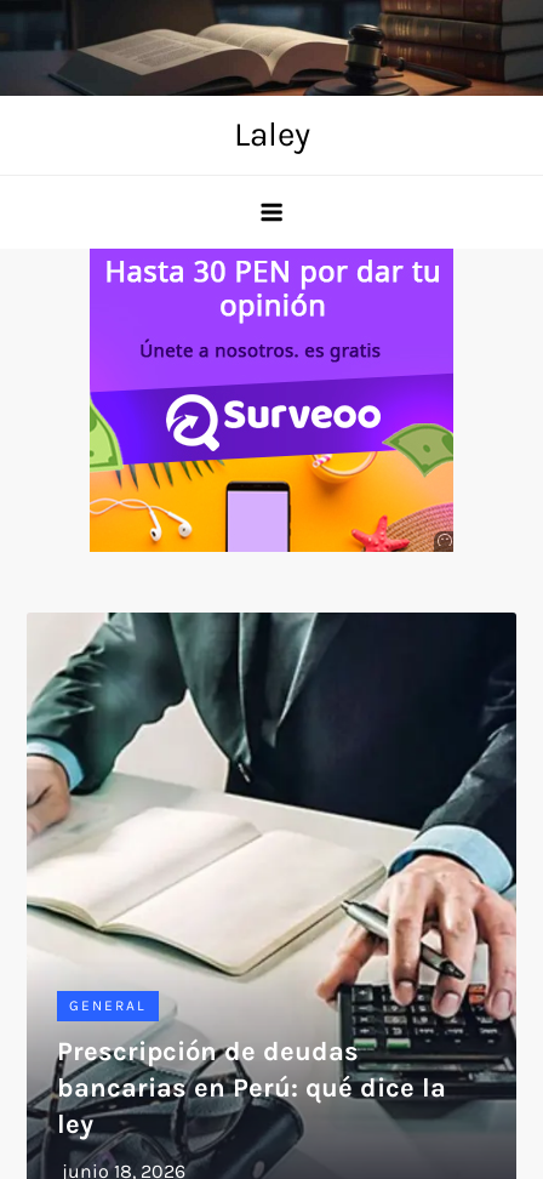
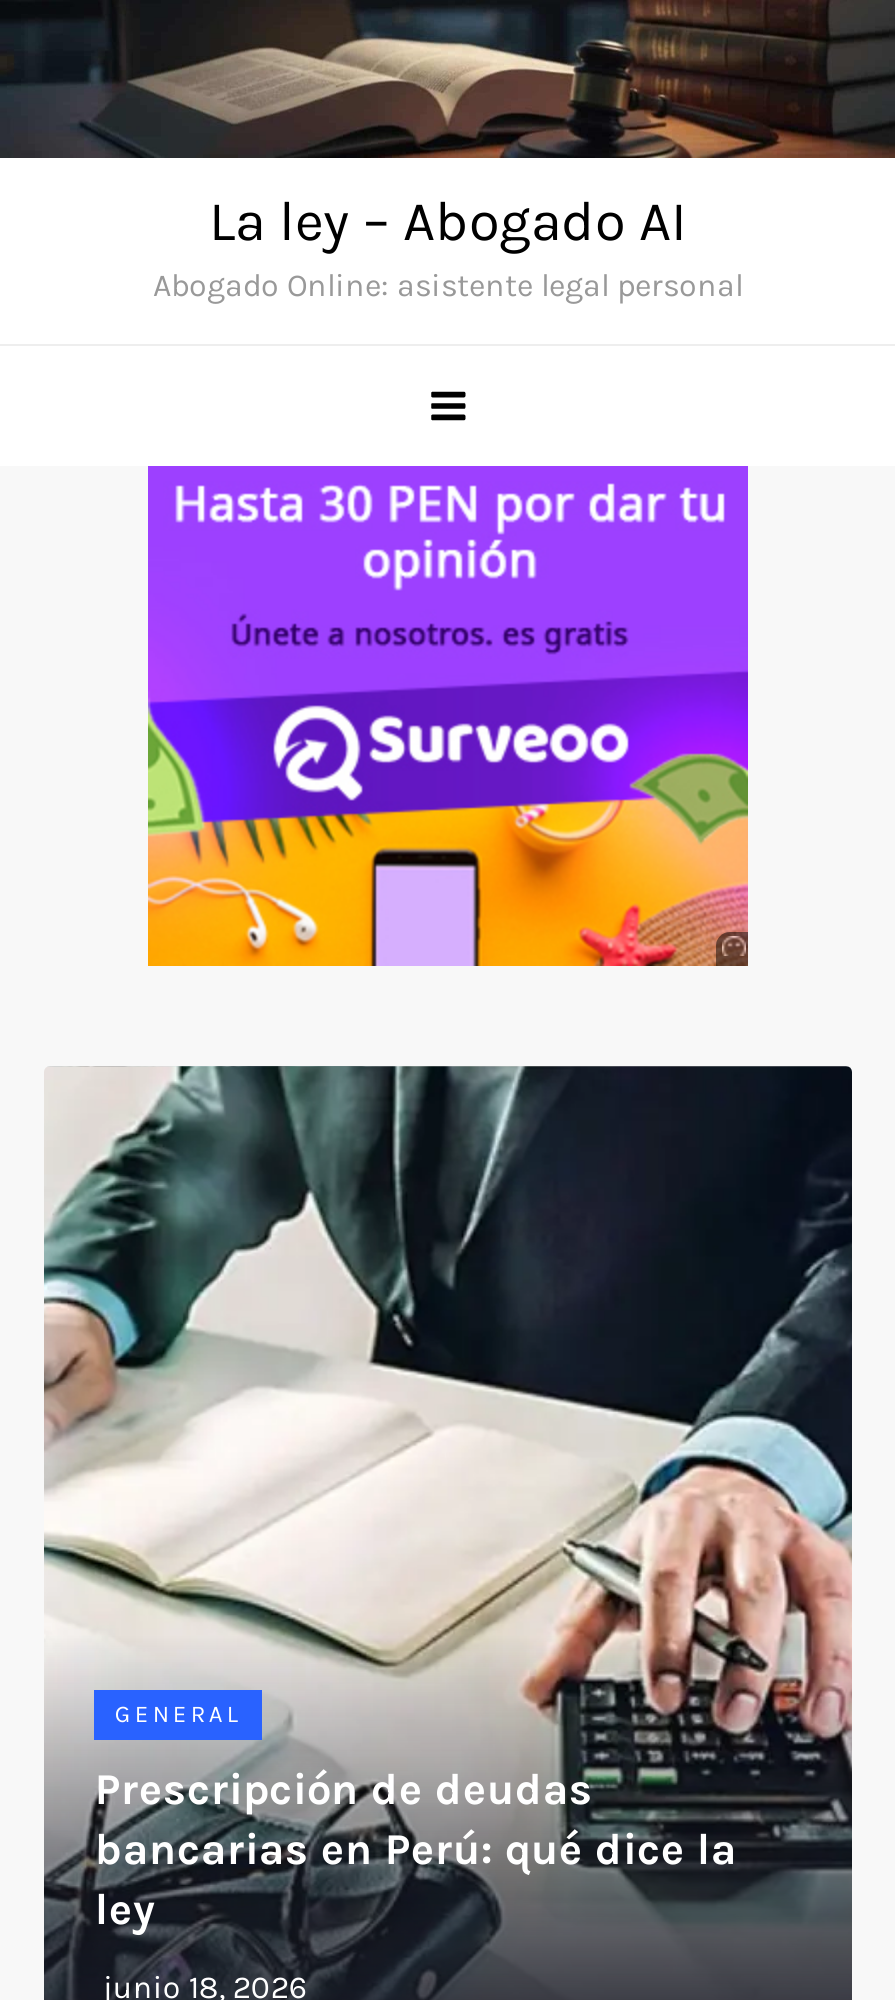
- Laley
+ La ley – Abogado AI
+ Abogado Online: asistente legal personal
